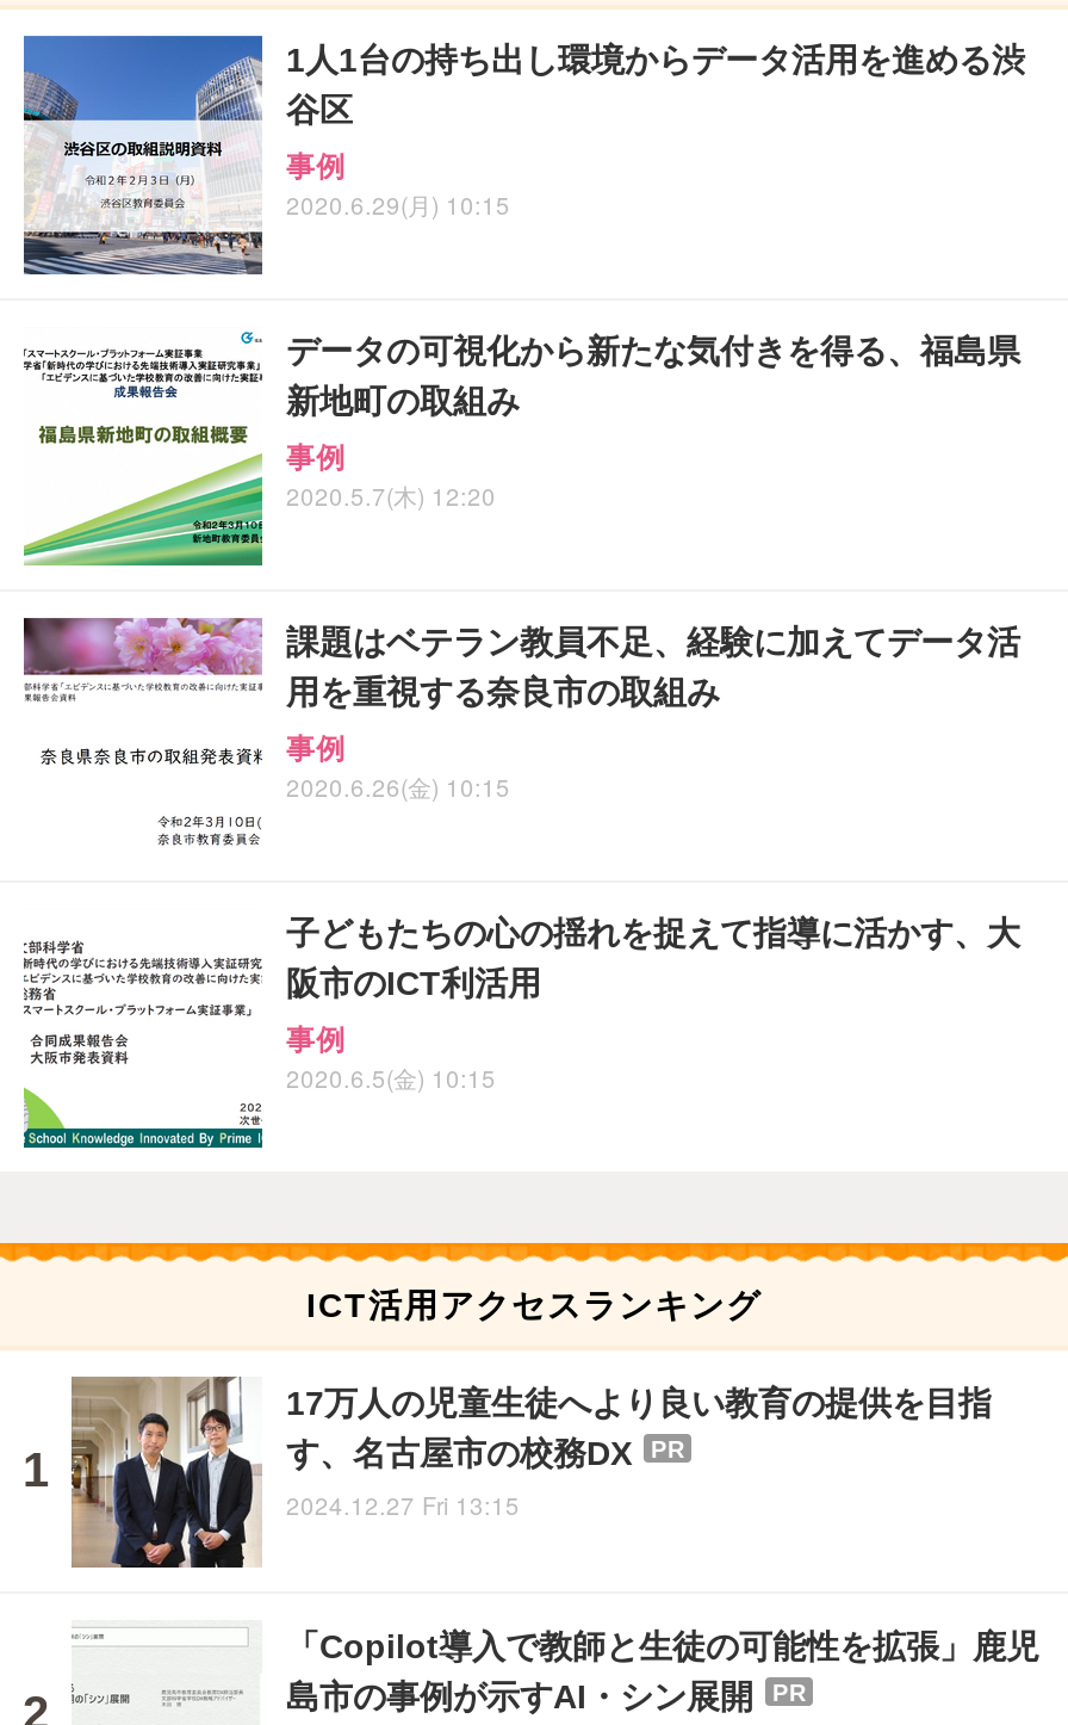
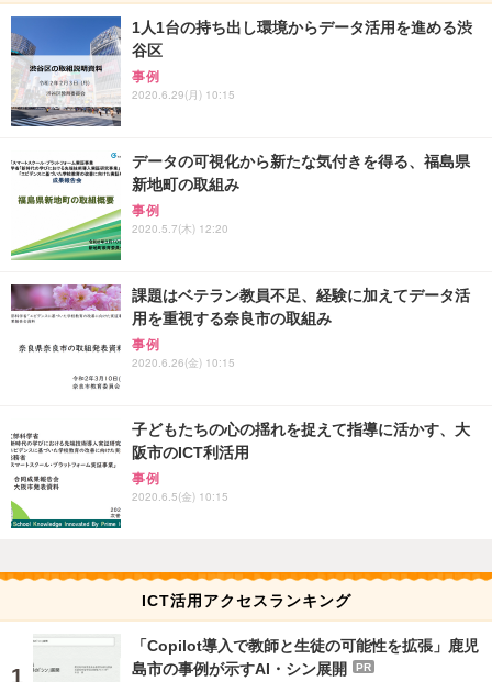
- [image]
- 17万人の児童生徒へより良い教育の提供を目指
- す、名古屋市の校務DX
- PR
- 2024.12.27 Fri 13:15
